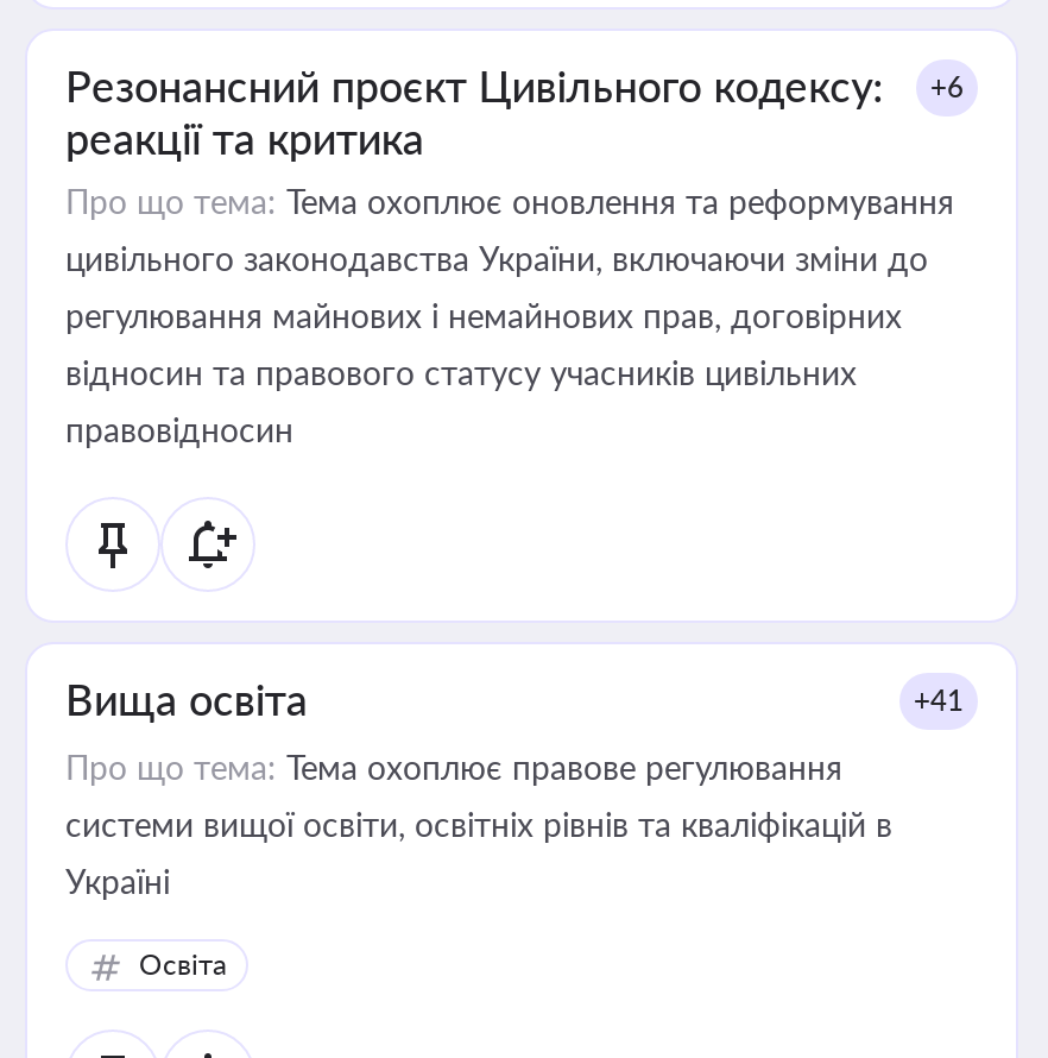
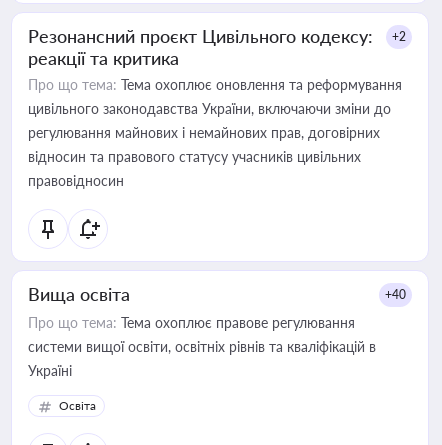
- Резонансний проєкт Цивільного кодексу: +6
+ Резонансний проєкт Цивільного кодексу: +2

- +41
+ +40
